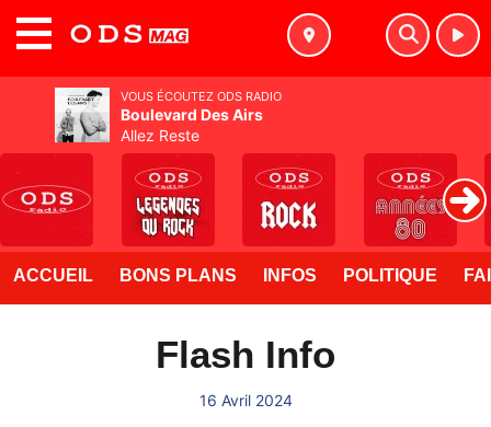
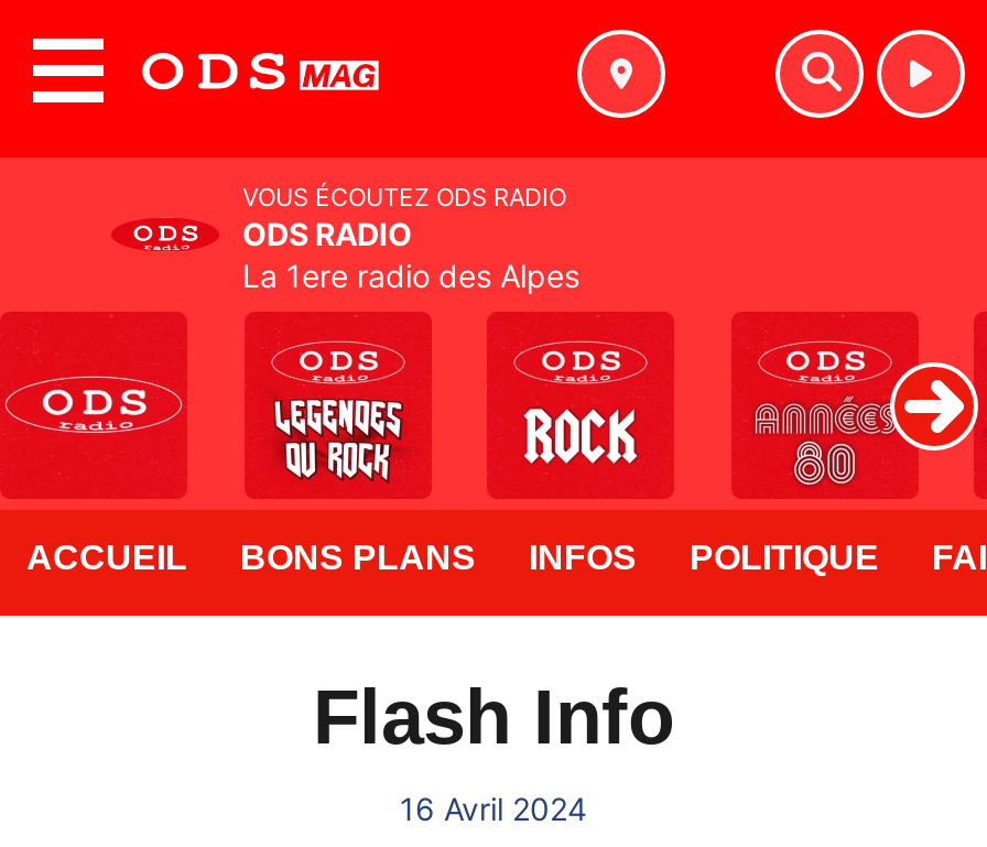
- [image]
- Boulevard Des Airs
- Allez Reste
+ [image]
+ ODS RADIO
+ La 1ere radio des Alpes
